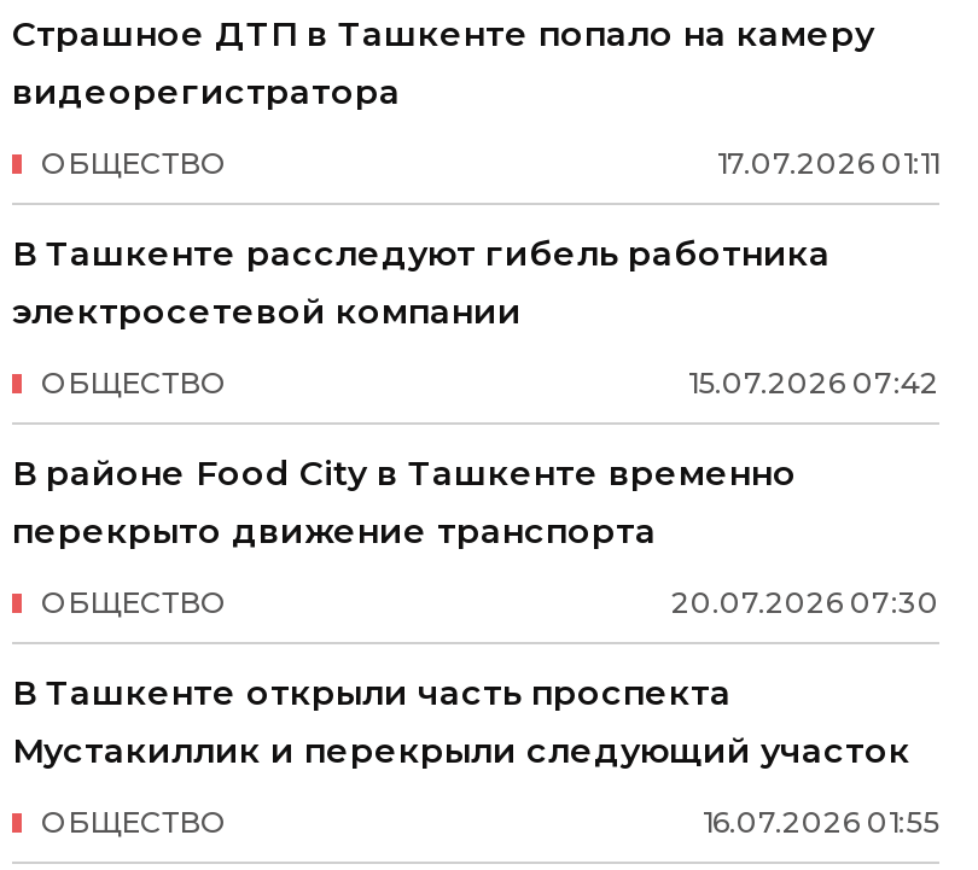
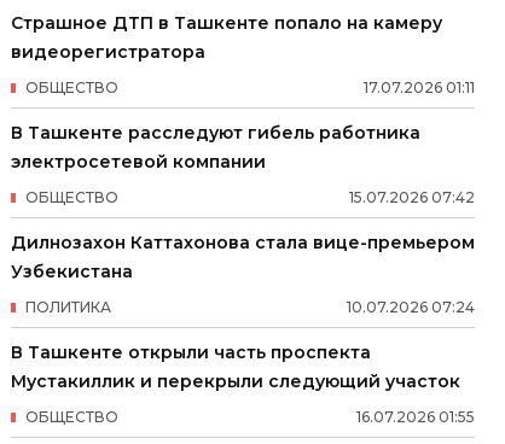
- В районе Food City в Ташкенте временно
- перекрыто движение транспорта
+ Дилнозахон Каттахонова стала вице-премьером
+ Узбекистана

- 20.07.2026 07:30
- ОБЩЕСТВО
+ 10.07.2026 07:24
+ ПОЛИТИКА
